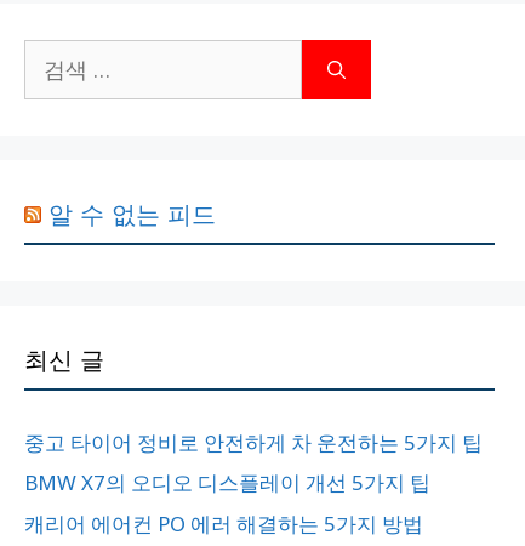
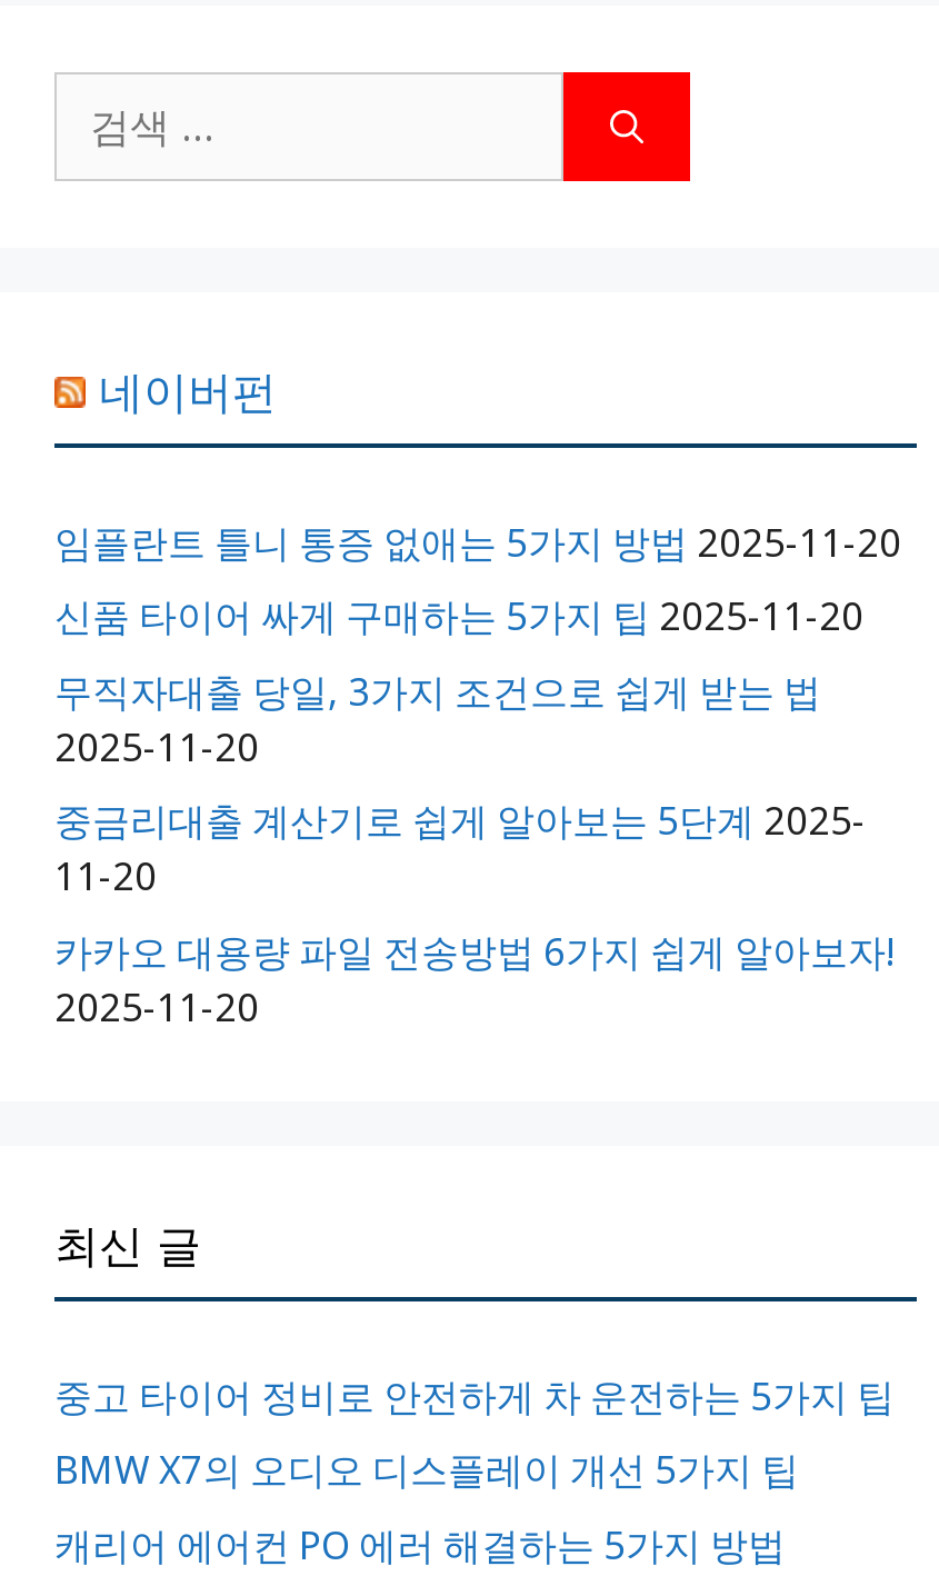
- 알 수 없는 피드
+ 네이버펀
+ 임플란트 틀니 통증 없애는 5가지 방법 2025-11-20
+ 신품 타이어 싸게 구매하는 5가지 팁 2025-11-20
+ 무직자대출 당일, 3가지 조건으로 쉽게 받는 법
+ 2025-11-20
+ 중금리대출 계산기로 쉽게 알아보는 5단계 2025-
+ 11-20
+ 카카오 대용량 파일 전송방법 6가지 쉽게 알아보자!
+ 2025-11-20
